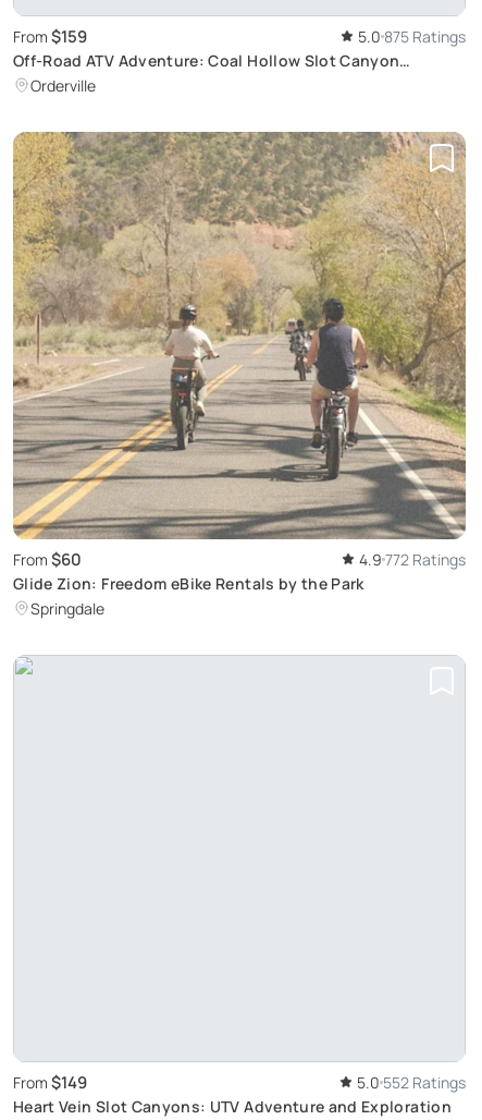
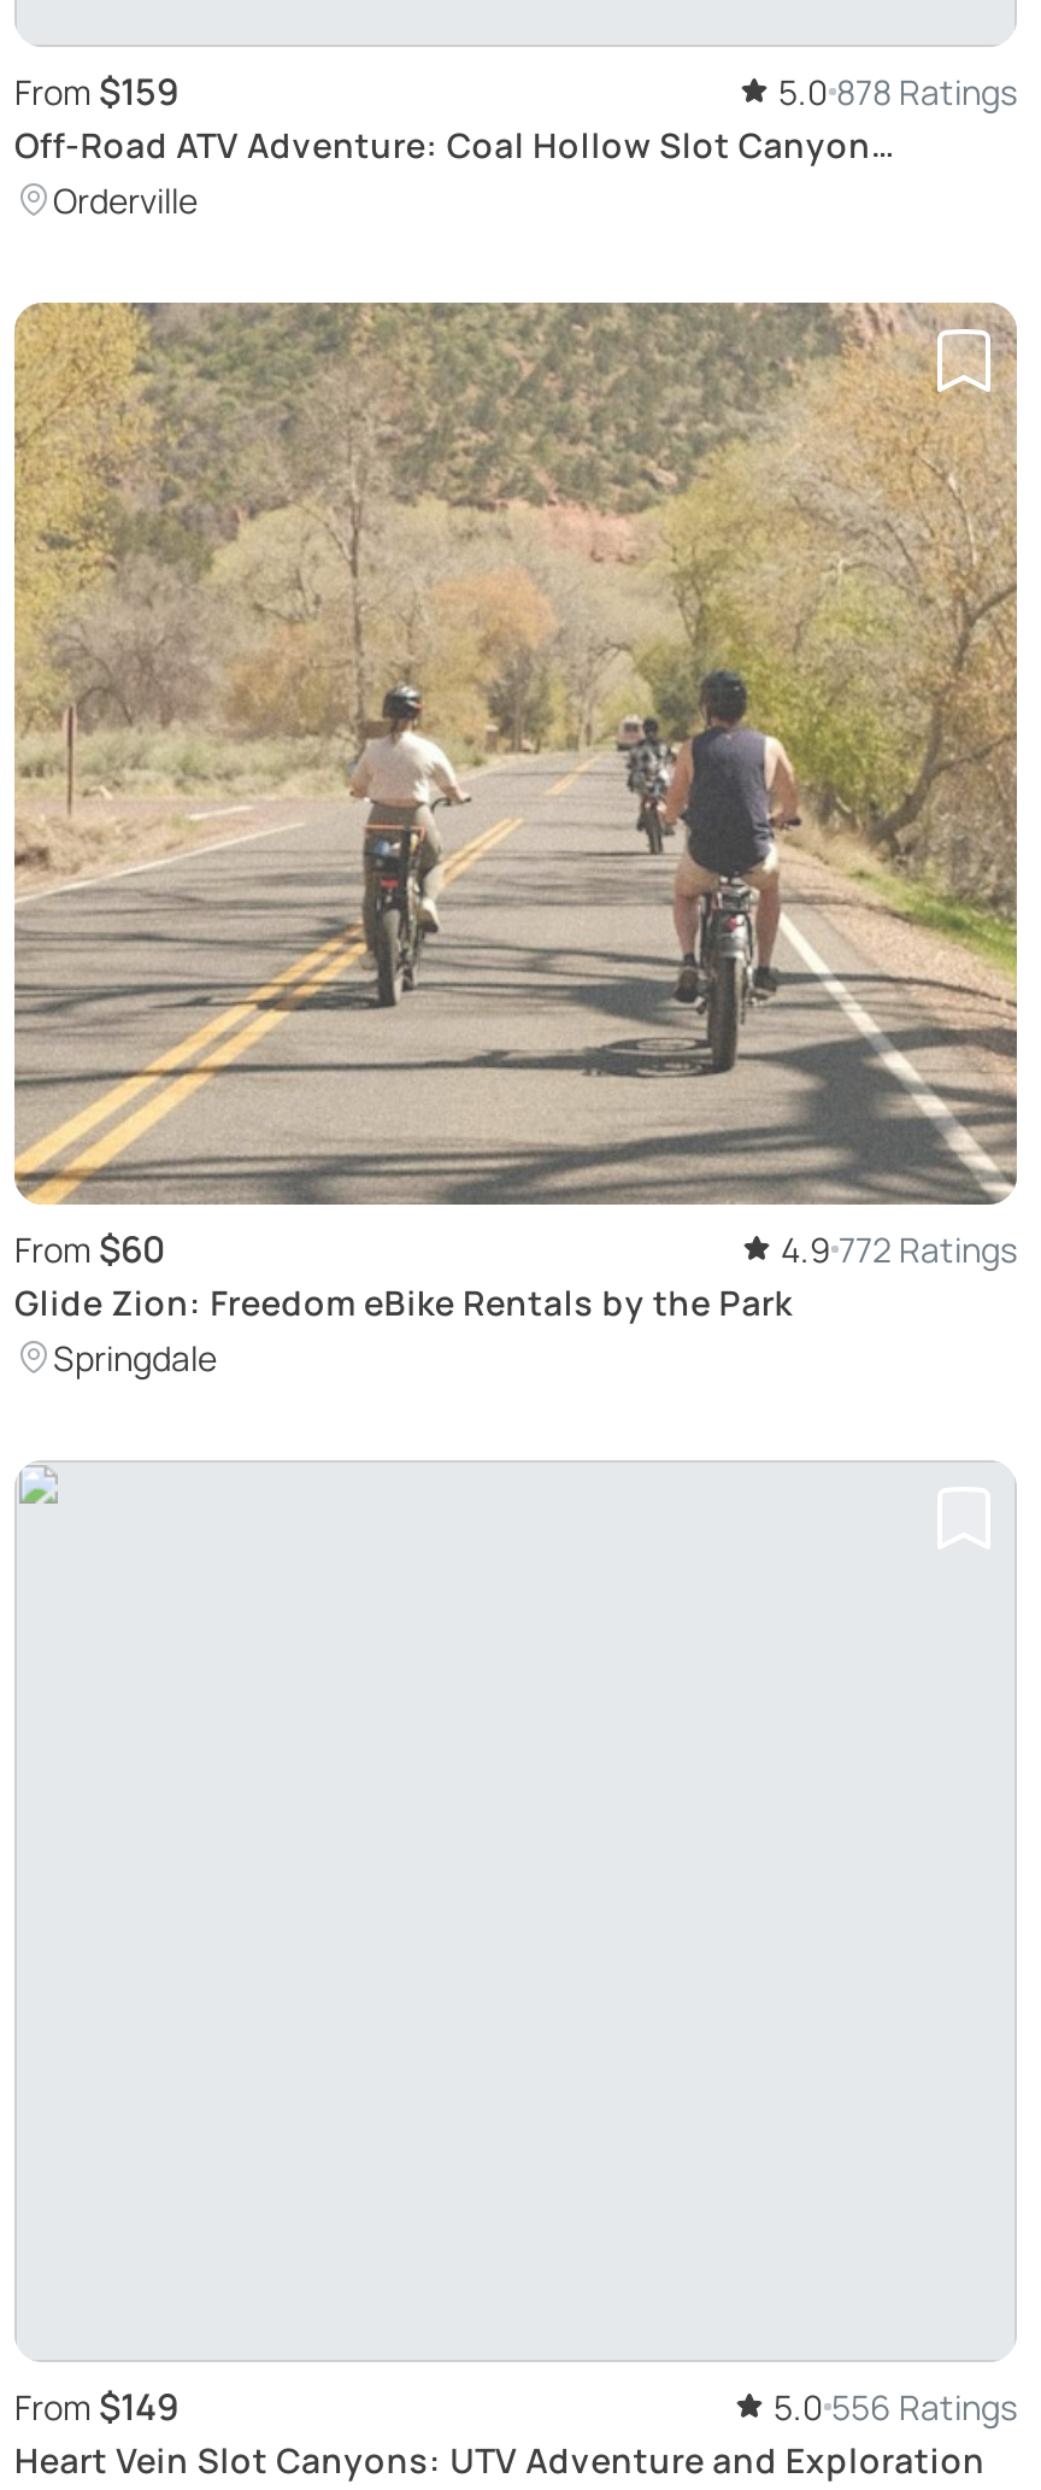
- 5.0 875 Ratings
+ 5.0 878 Ratings

- 5.0 552 Ratings
+ 5.0 556 Ratings
